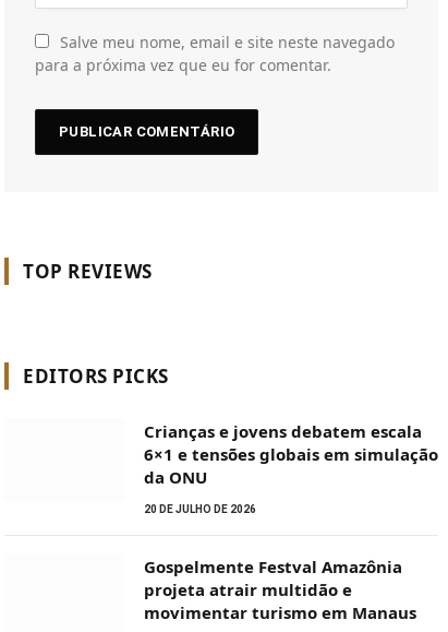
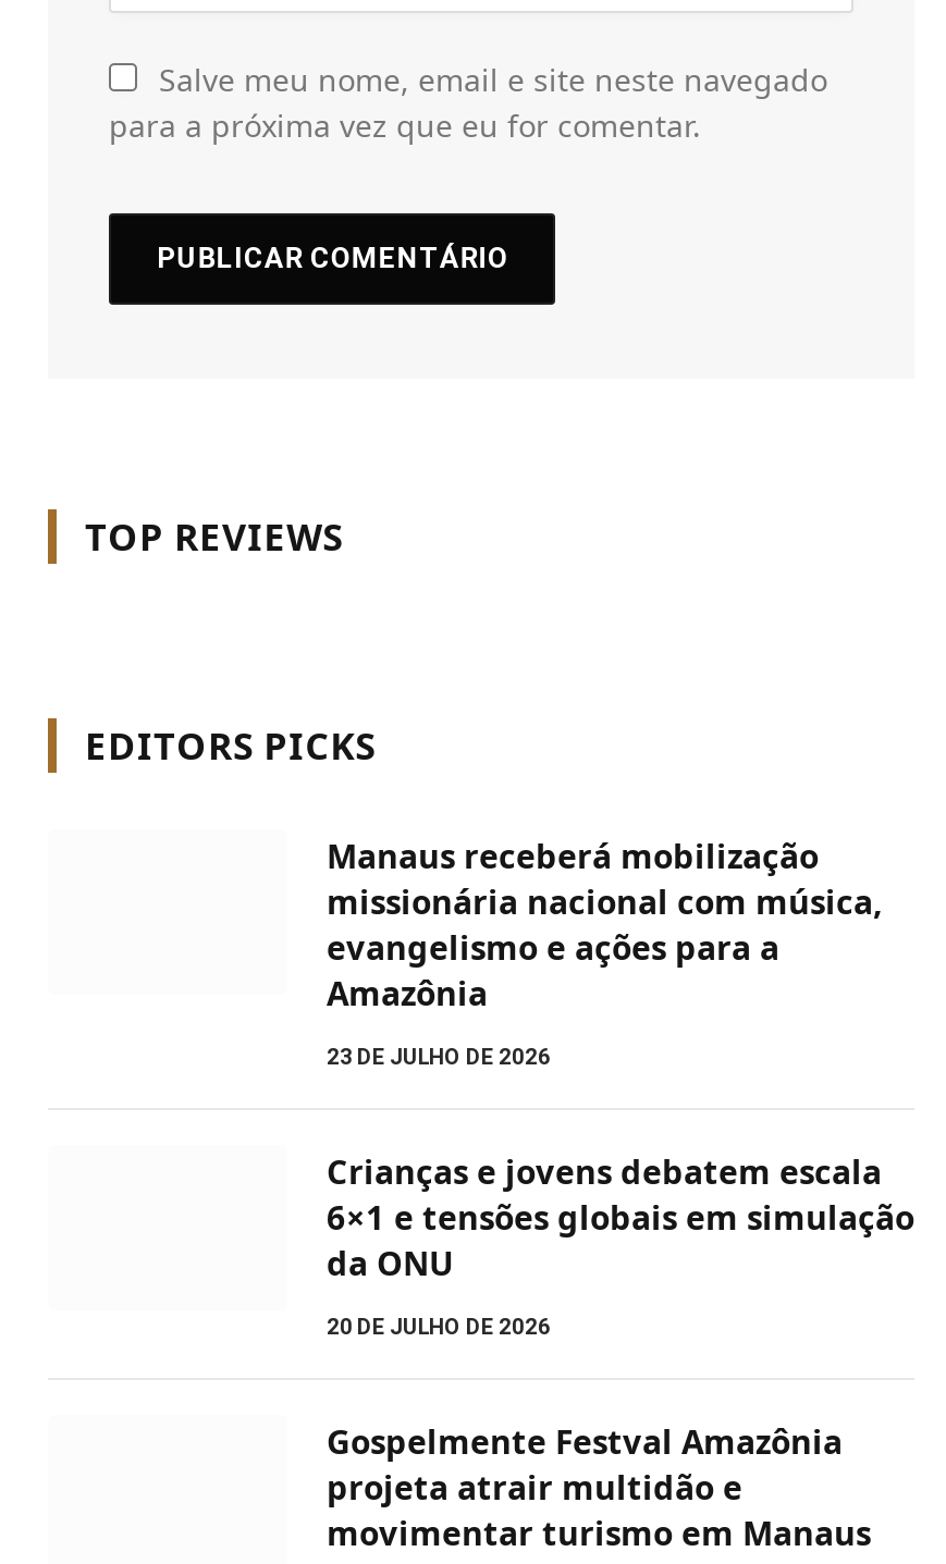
+ Manaus receberá mobilização
+ missionária nacional com música,
+ evangelismo e ações para a
+ Amazônia
+ 23 DE JULHO DE 2026
